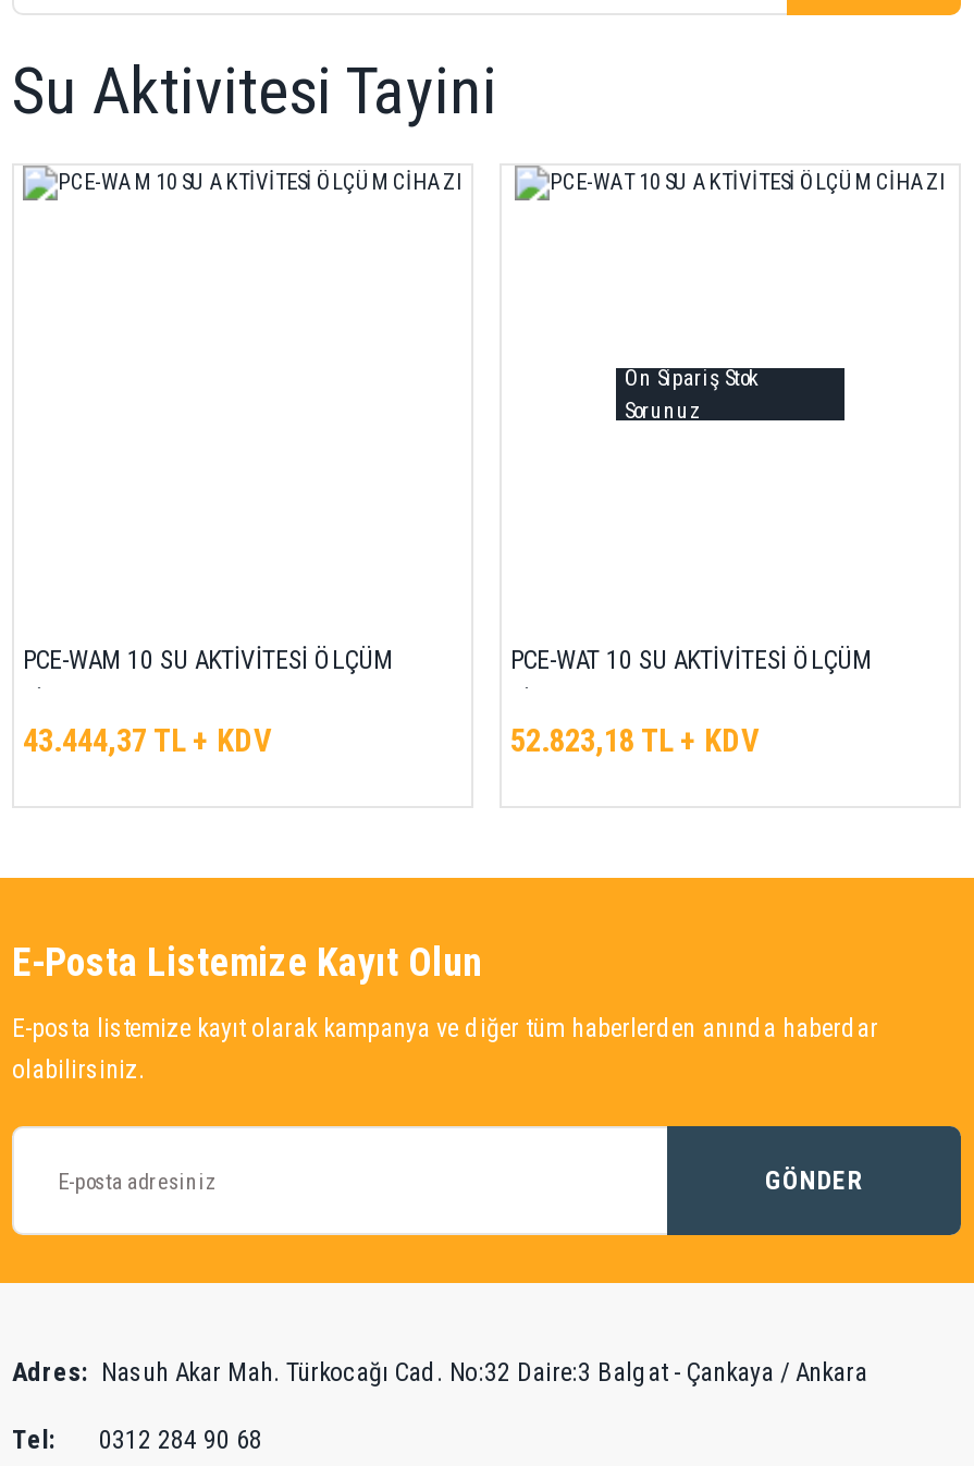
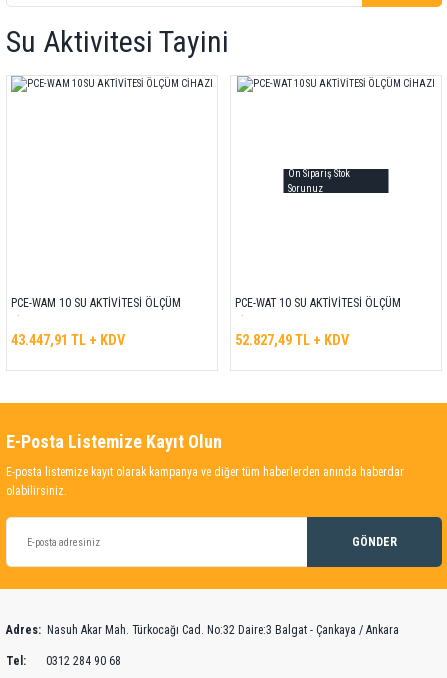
- 43.444,37 TL + KDV
+ 43.447,91 TL + KDV

- 52.823,18 TL + KDV
+ 52.827,49 TL + KDV
